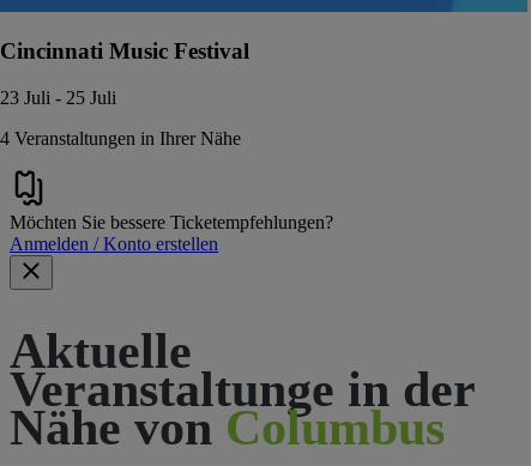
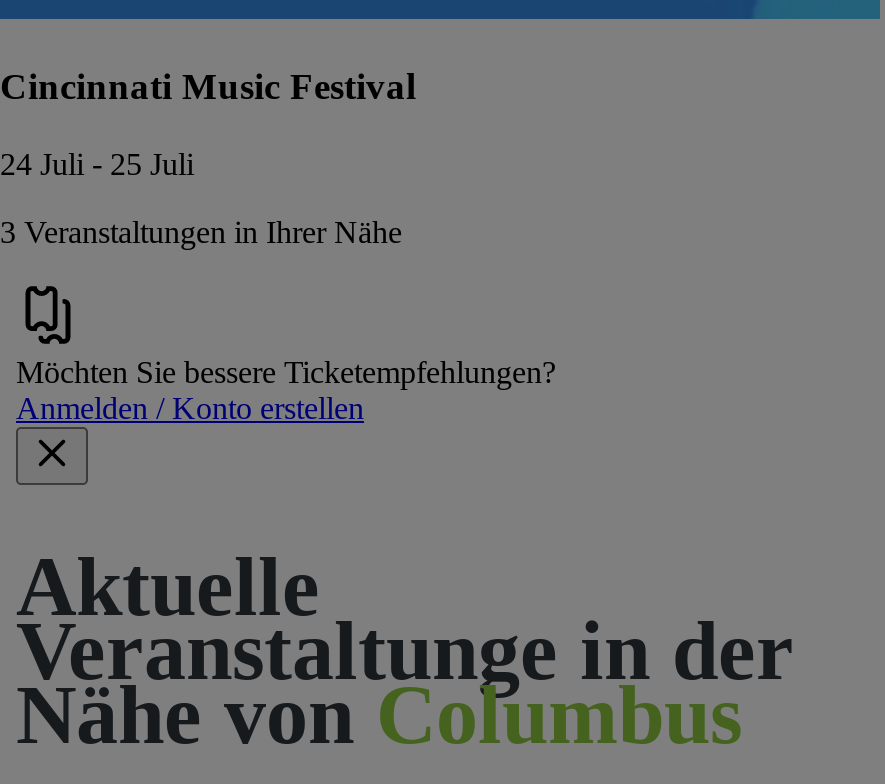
- 23 Juli - 25 Juli
+ 24 Juli - 25 Juli

- 4 Veranstaltungen in Ihrer Nähe
+ 3 Veranstaltungen in Ihrer Nähe
